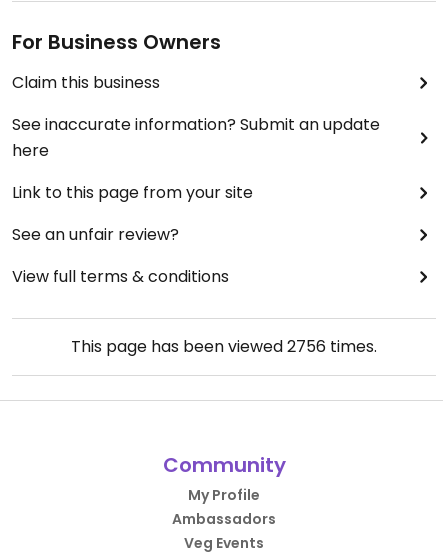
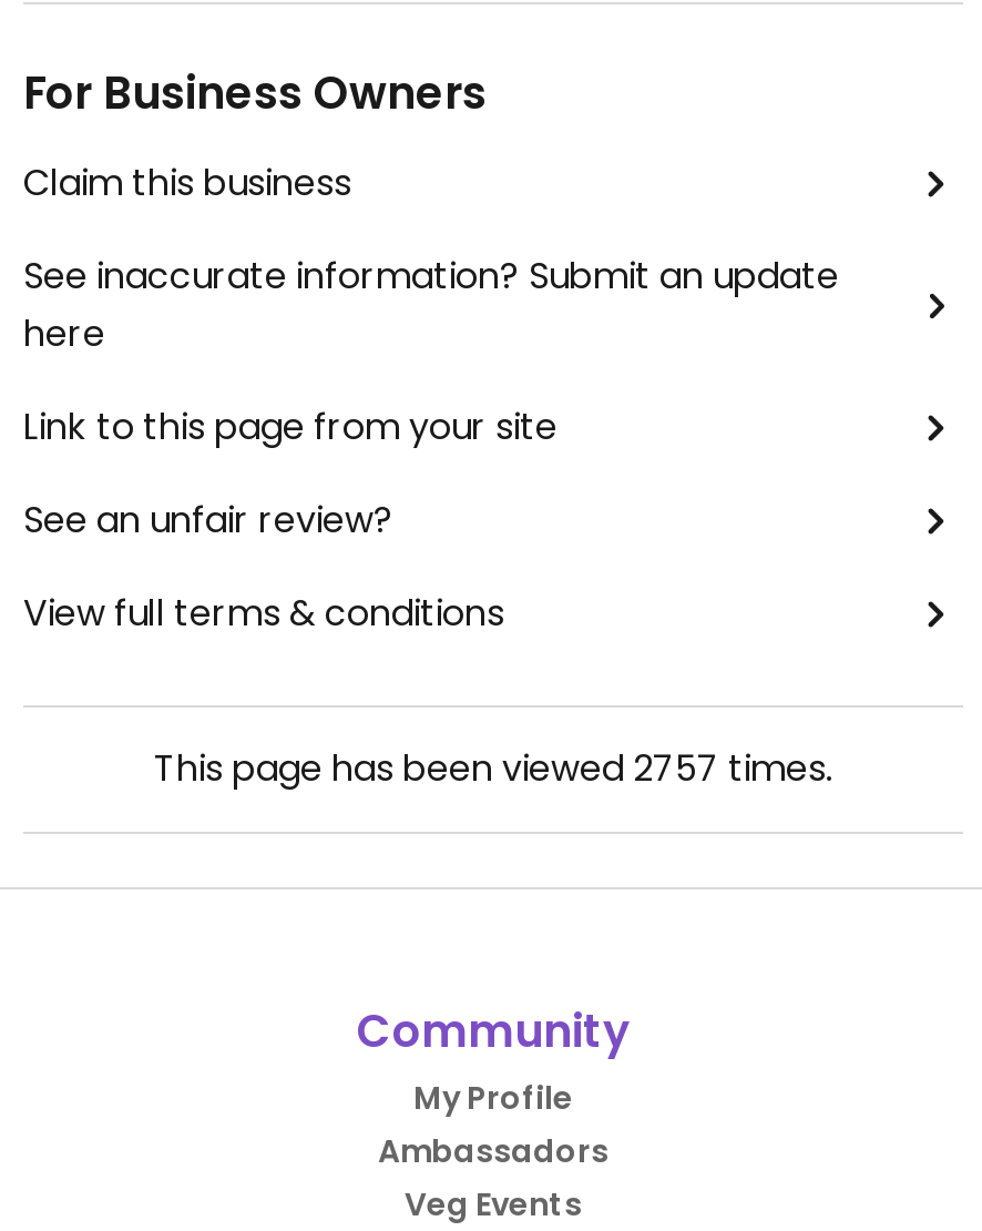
- This page has been viewed 2756 times.
+ This page has been viewed 2757 times.
